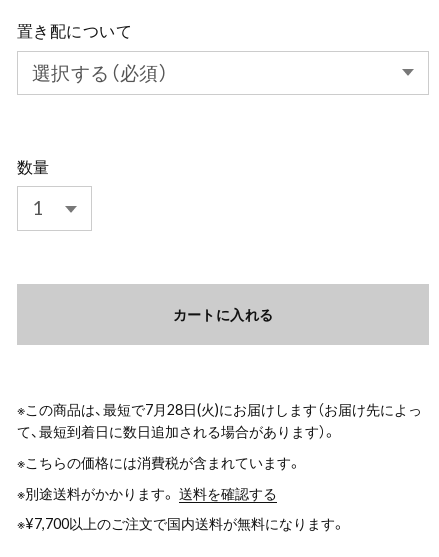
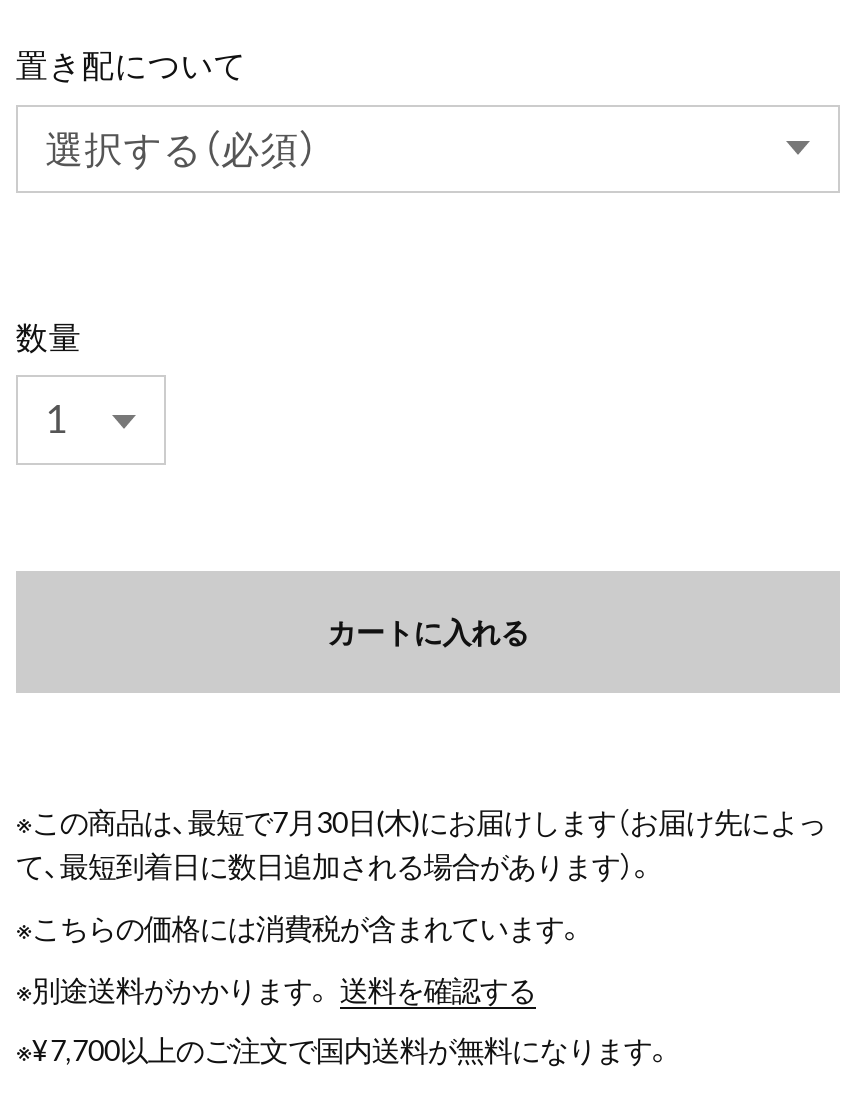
- ※この商品は、最短で7月28日(火)にお届けします（お届け先によっ
+ ※この商品は、最短で7月30日(木)にお届けします（お届け先によっ
